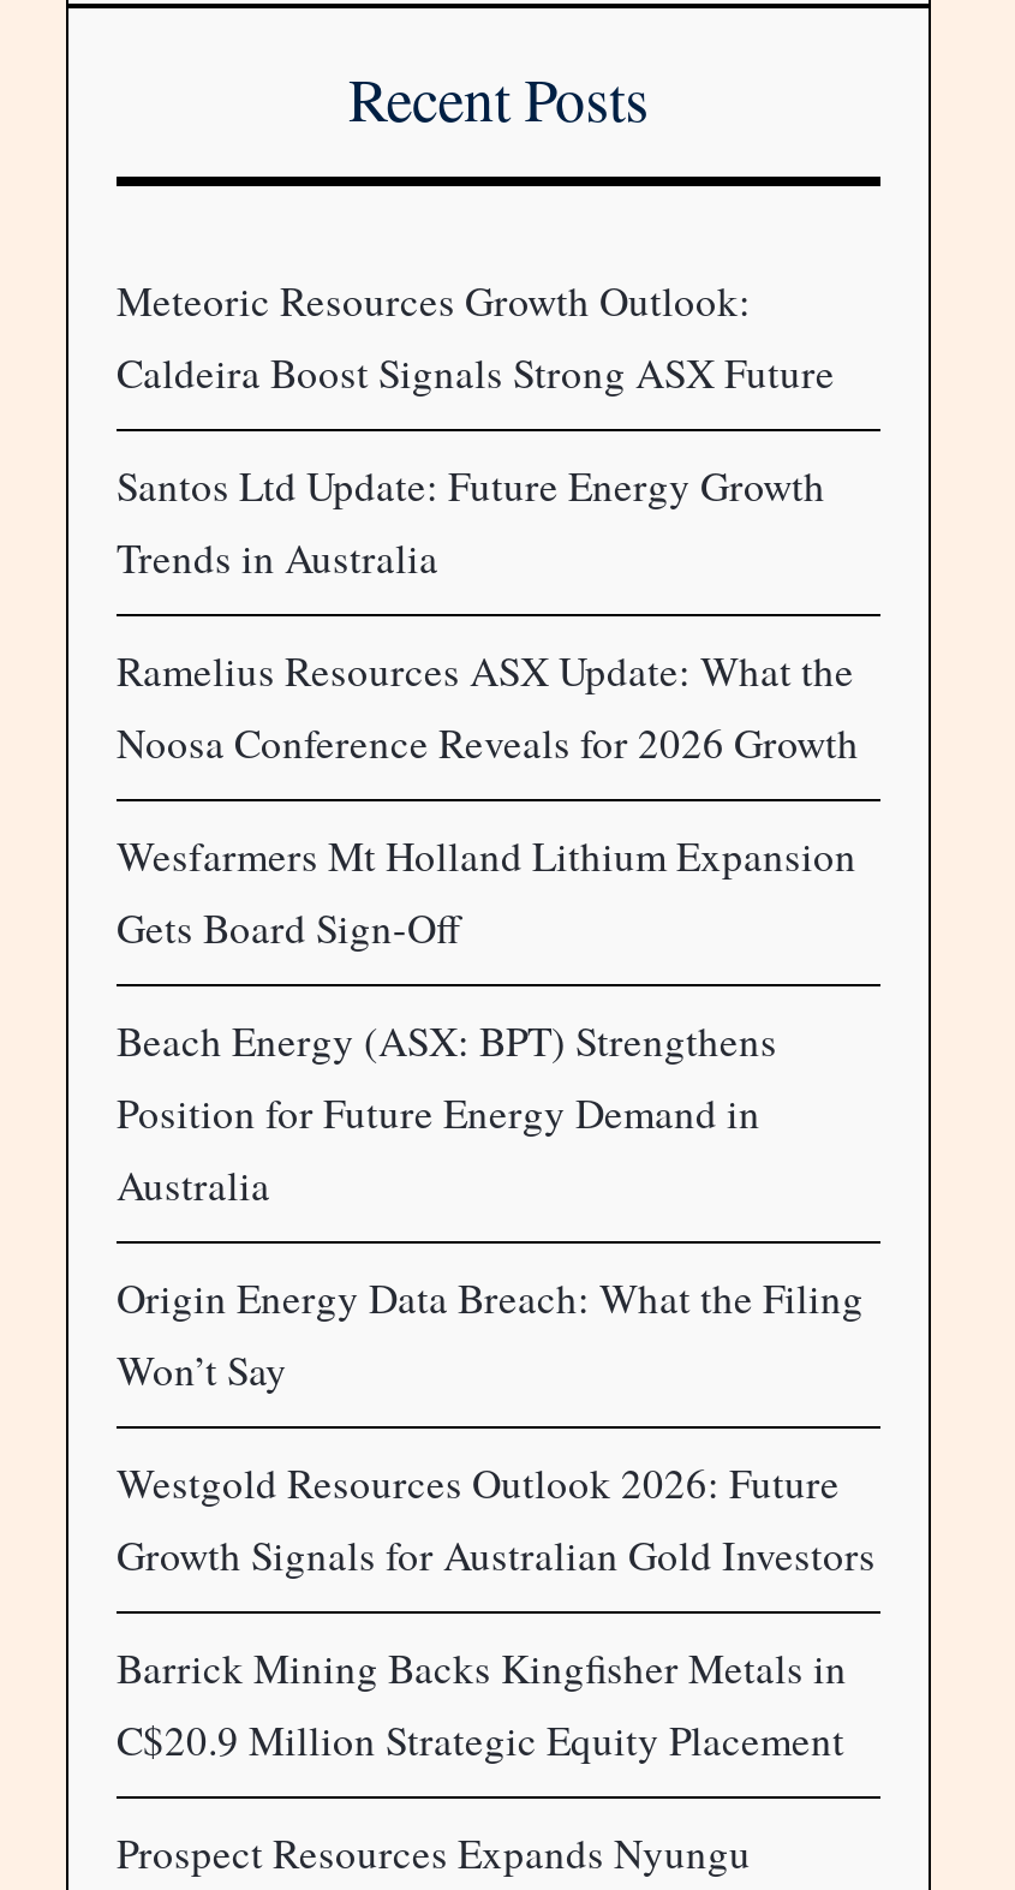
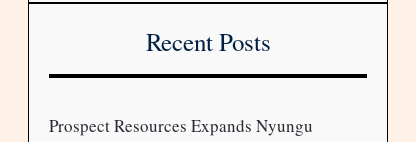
- Meteoric Resources Growth Outlook:
- Caldeira Boost Signals Strong ASX Future
- Santos Ltd Update: Future Energy Growth
- Trends in Australia
- Ramelius Resources ASX Update: What the
- Noosa Conference Reveals for 2026 Growth
- Wesfarmers Mt Holland Lithium Expansion
- Gets Board Sign-Off
- Beach Energy (ASX: BPT) Strengthens
- Position for Future Energy Demand in
- Australia
- Origin Energy Data Breach: What the Filing
- Won’t Say
- Westgold Resources Outlook 2026: Future
- Growth Signals for Australian Gold Investors
- Barrick Mining Backs Kingfisher Metals in
- C$20.9 Million Strategic Equity Placement
